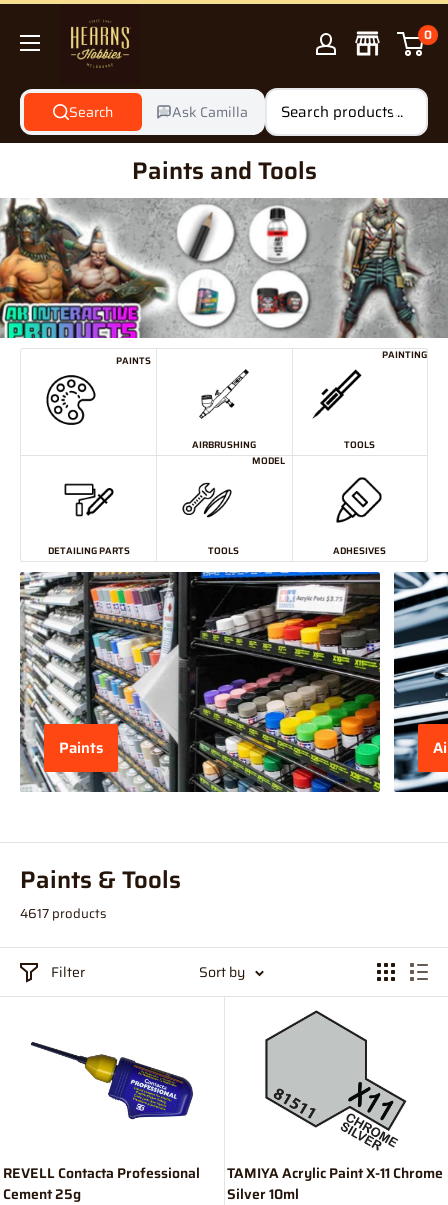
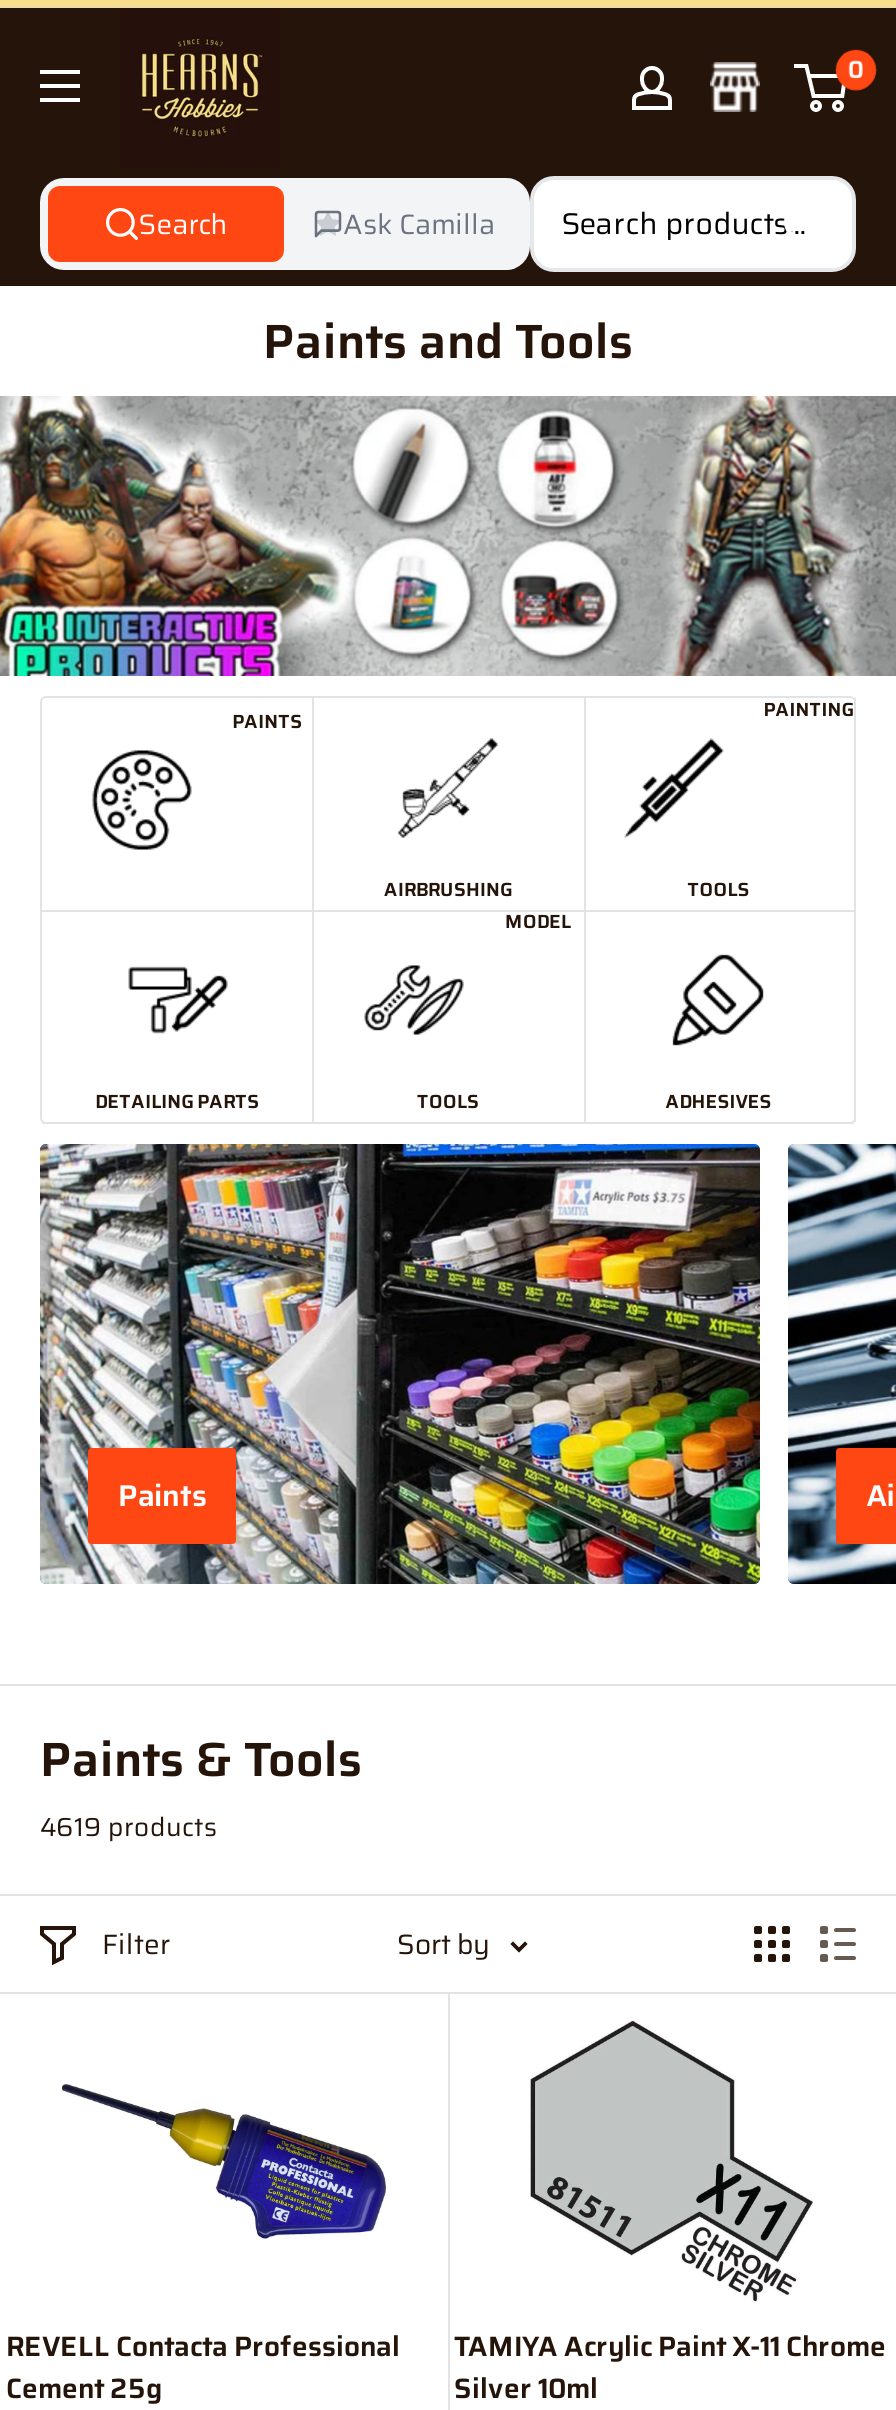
- 4617 products
+ 4619 products
